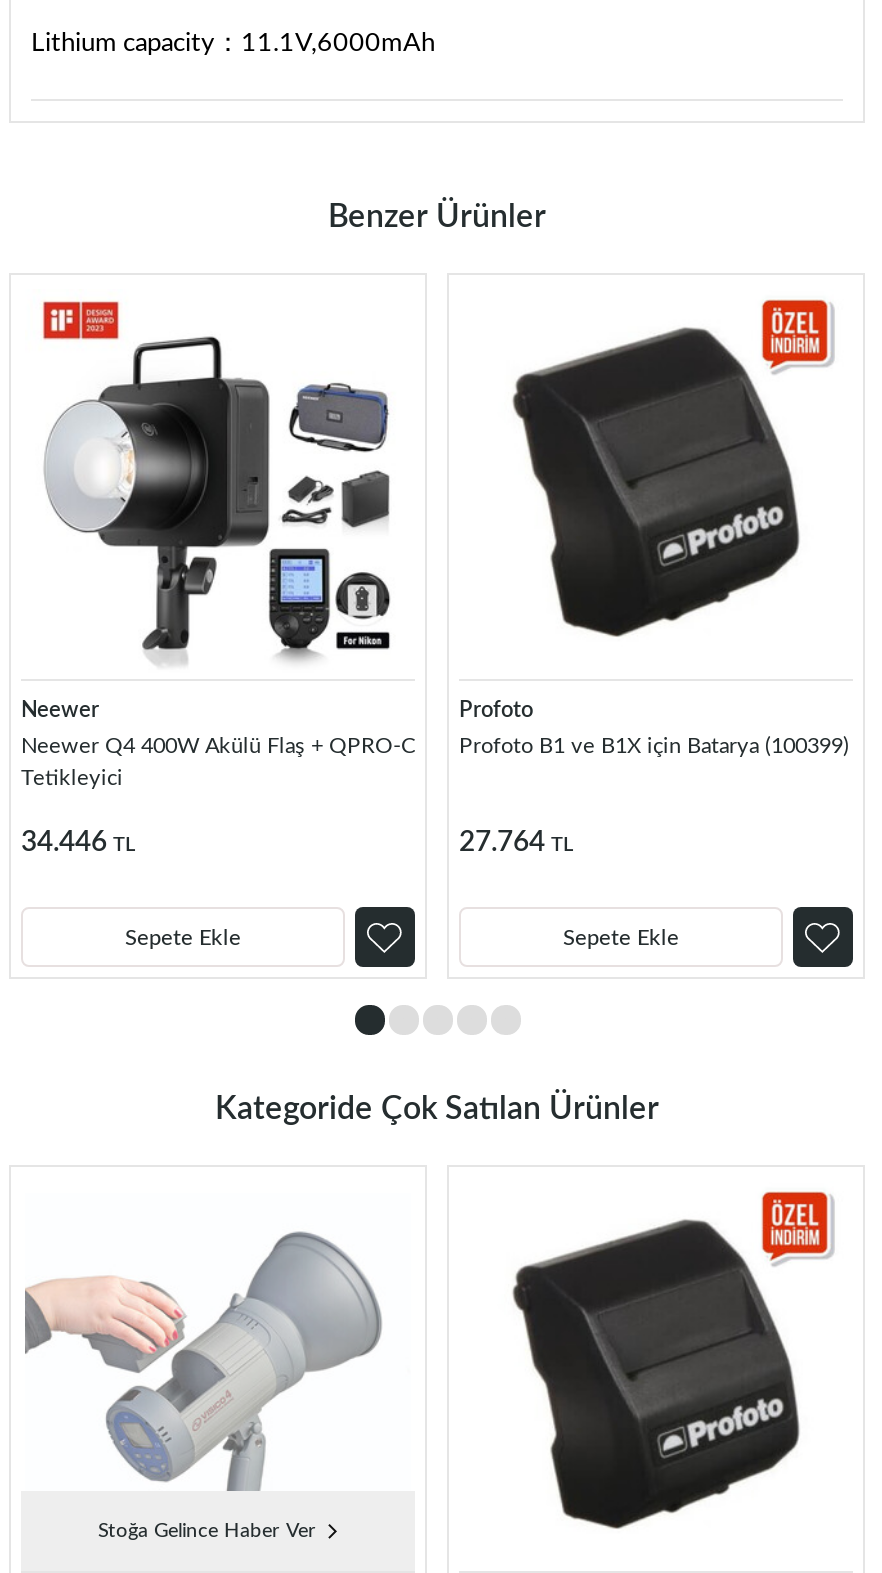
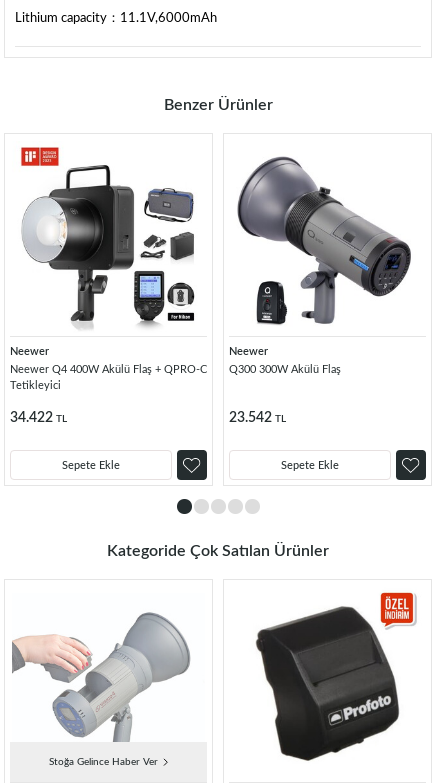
- [image]
- Profoto
+ [image]
+ Neewer

- Profoto B1 ve B1X için Batarya (100399)
+ Q300 300W Akülü Flaş

- 34.446 TL
+ 34.422 TL

- 27.764 TL
+ 23.542 TL
